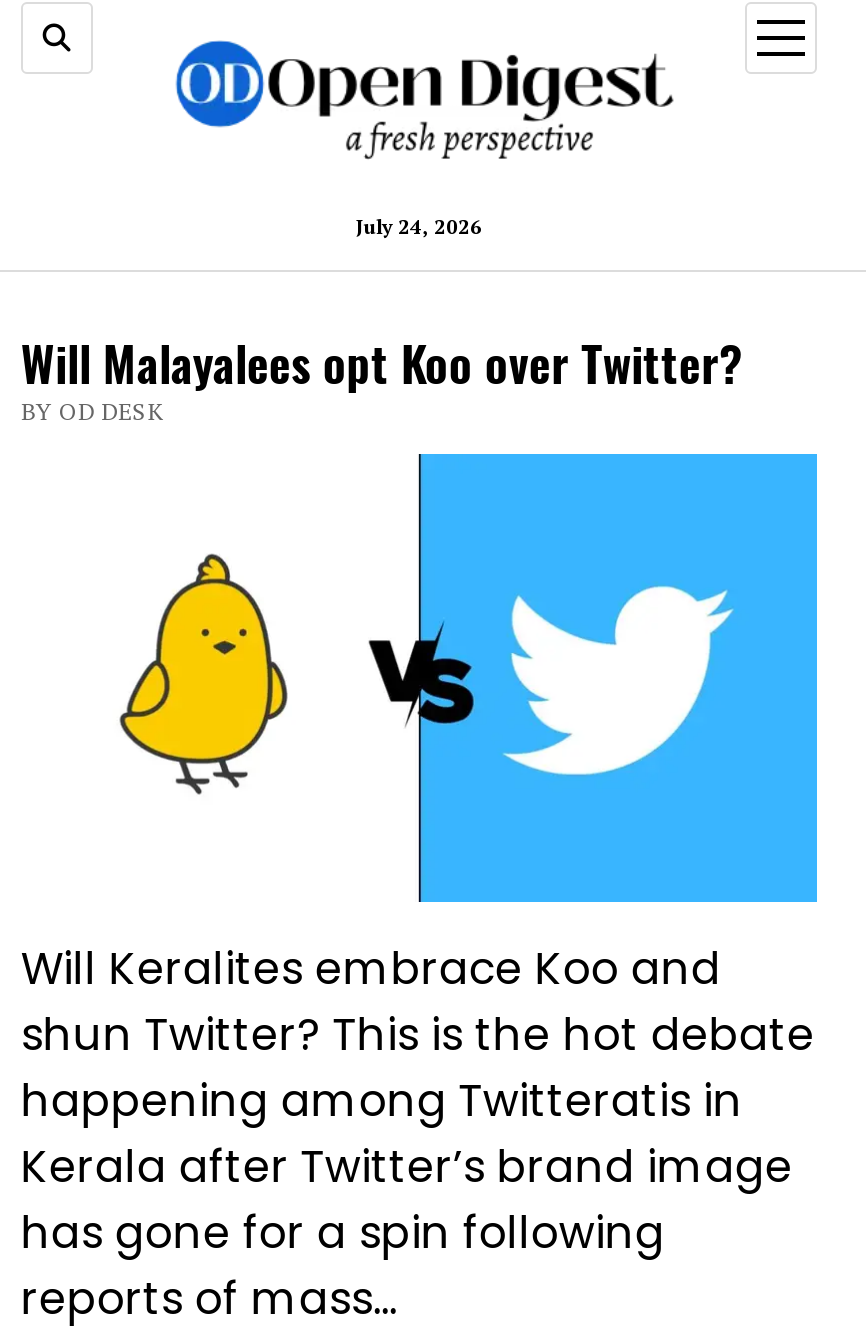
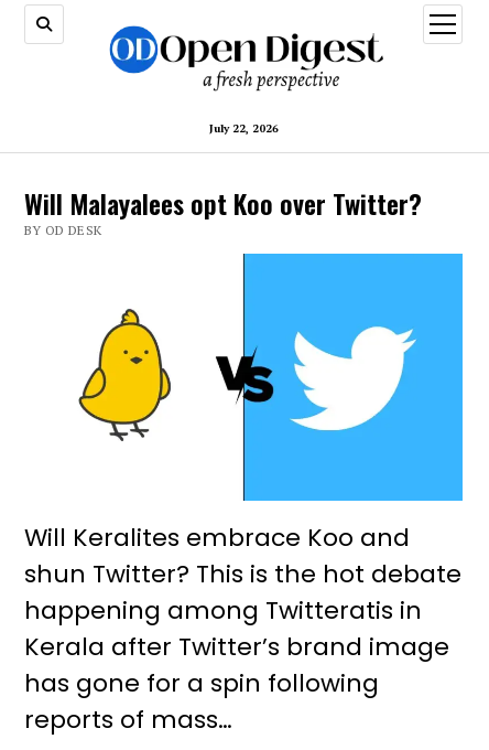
- July 24, 2026
+ July 22, 2026
